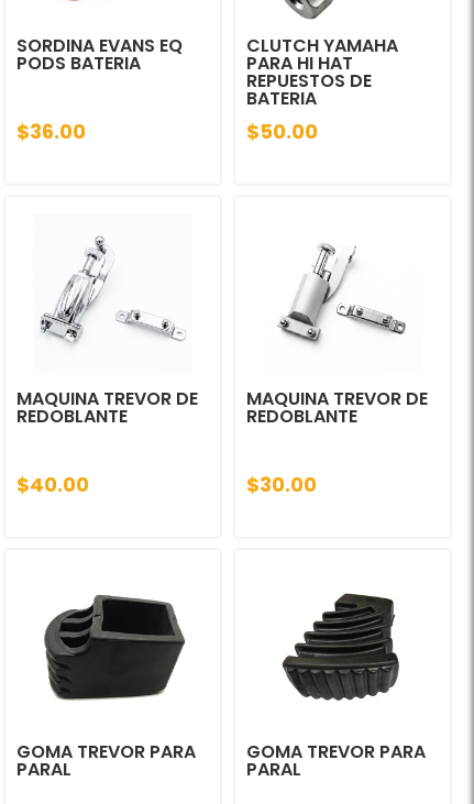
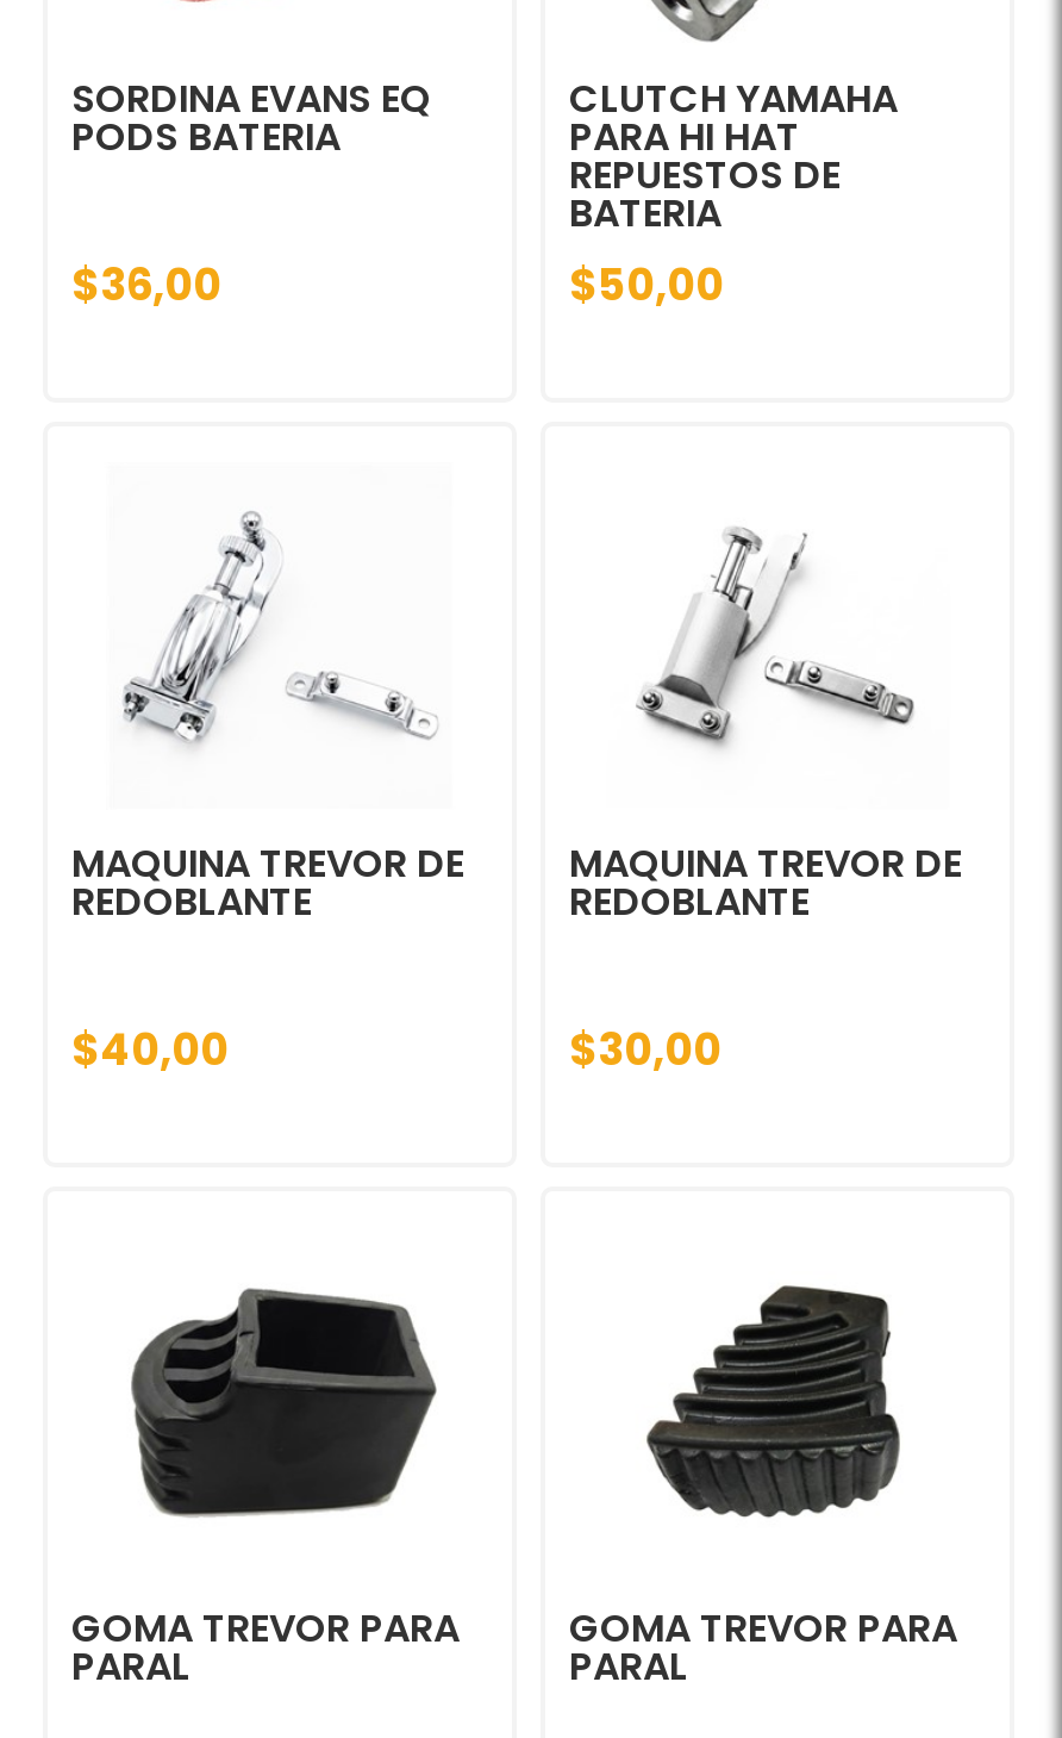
- $36.00
+ $36,00

- $50.00
+ $50,00

- $40.00
+ $40,00

- $30.00
+ $30,00
